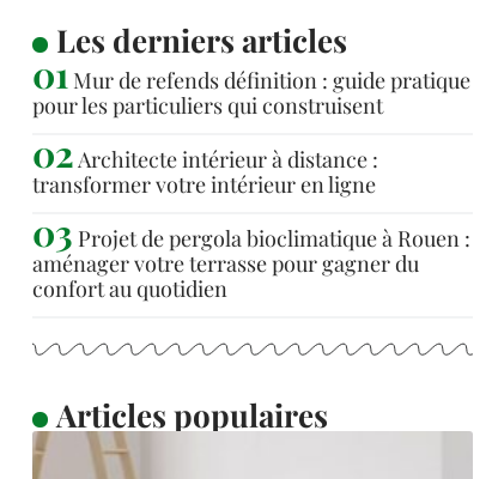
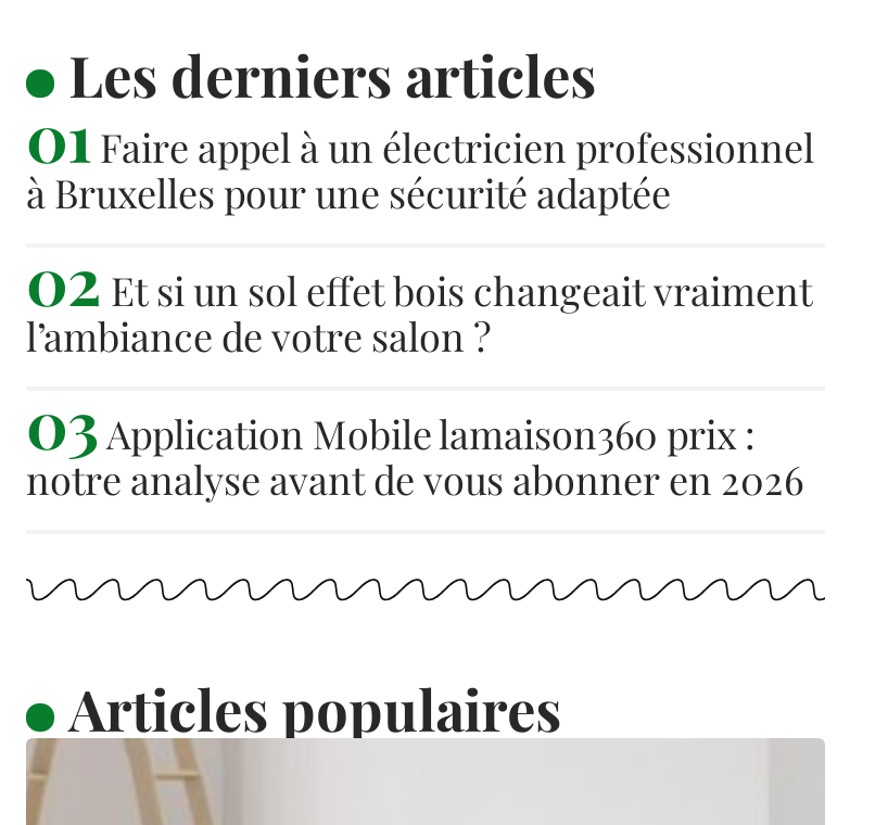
- Mur de refends définition : guide pratique
- pour les particuliers qui construisent
+ Faire appel à un électricien professionnel
+ à Bruxelles pour une sécurité adaptée

- Architecte intérieur à distance :
- transformer votre intérieur en ligne
+ Et si un sol effet bois changeait vraiment
+ l’ambiance de votre salon ?

- Projet de pergola bioclimatique à Rouen :
- aménager votre terrasse pour gagner du
- confort au quotidien
+ Application Mobile lamaison360 prix :
+ notre analyse avant de vous abonner en 2026
